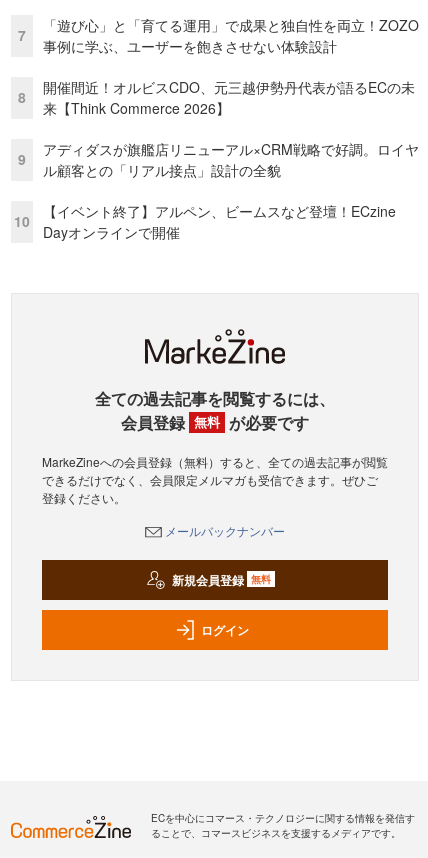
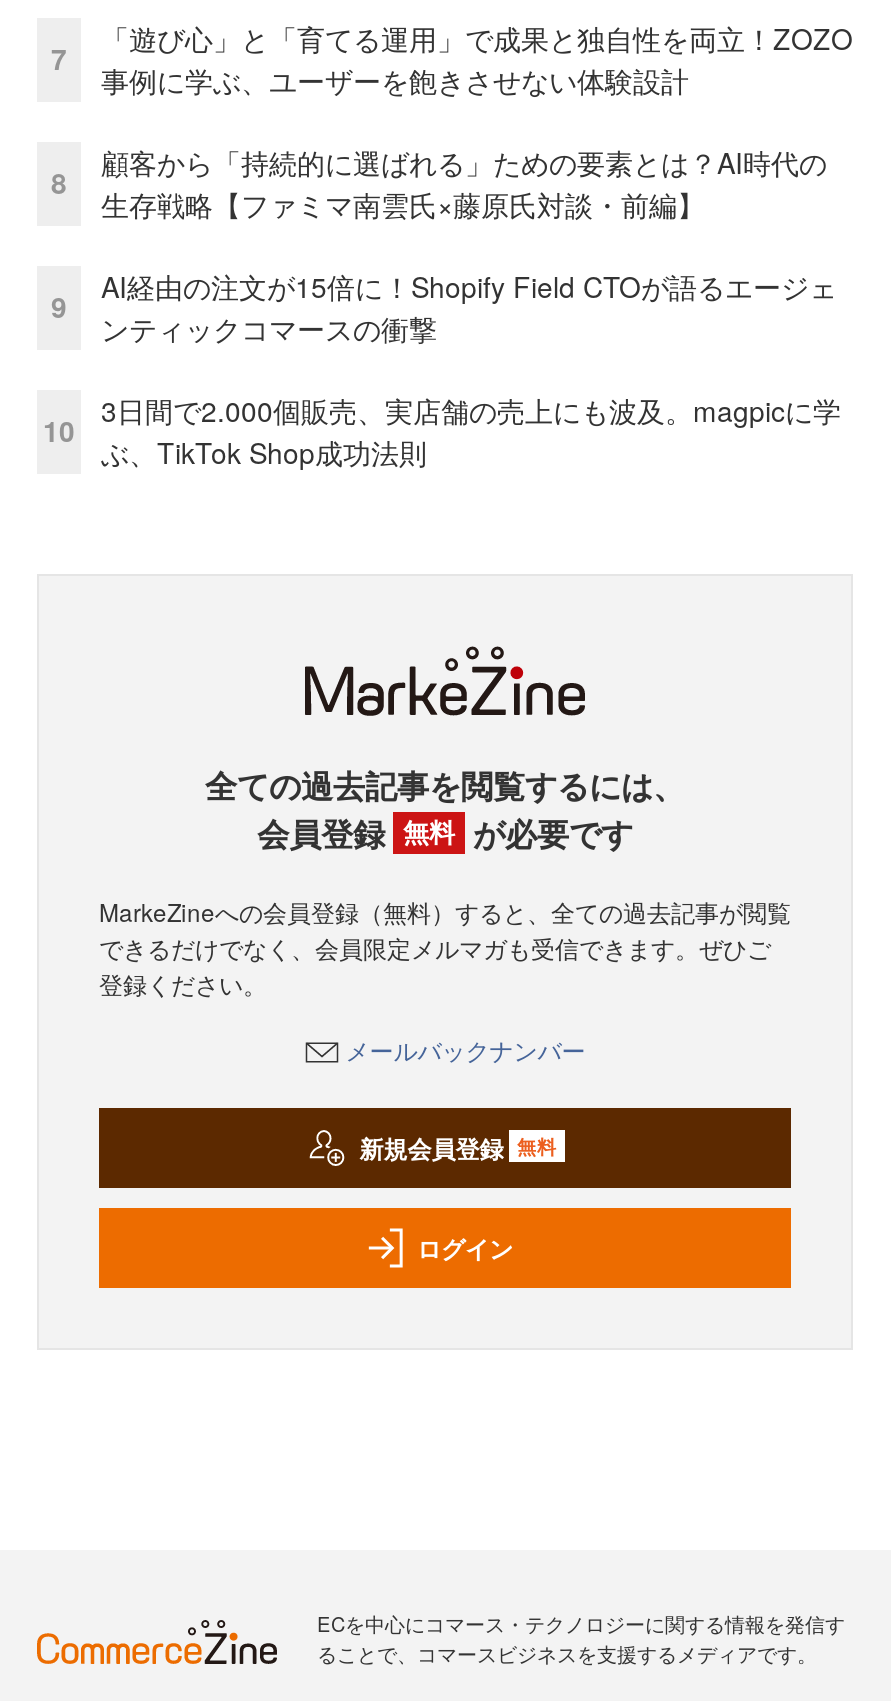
- 開催間近！オルビスCDO、元三越伊勢丹代表が語るECの未
- 来【Think Commerce 2026】
+ 顧客から「持続的に選ばれる」ための要素とは？AI時代の
+ 生存戦略【ファミマ南雲氏×藤原氏対談・前編】

- アディダスが旗艦店リニューアル×CRM戦略で好調。ロイヤ
- ル顧客との「リアル接点」設計の全貌
+ AI経由の注文が15倍に！Shopify Field CTOが語るエージェ
+ ンティックコマースの衝撃

- 【イベント終了】アルペン、ビームスなど登壇！ECzine
- Dayオンラインで開催
+ 3日間で2.000個販売、実店舗の売上にも波及。magpicに学
+ ぶ、TikTok Shop成功法則
